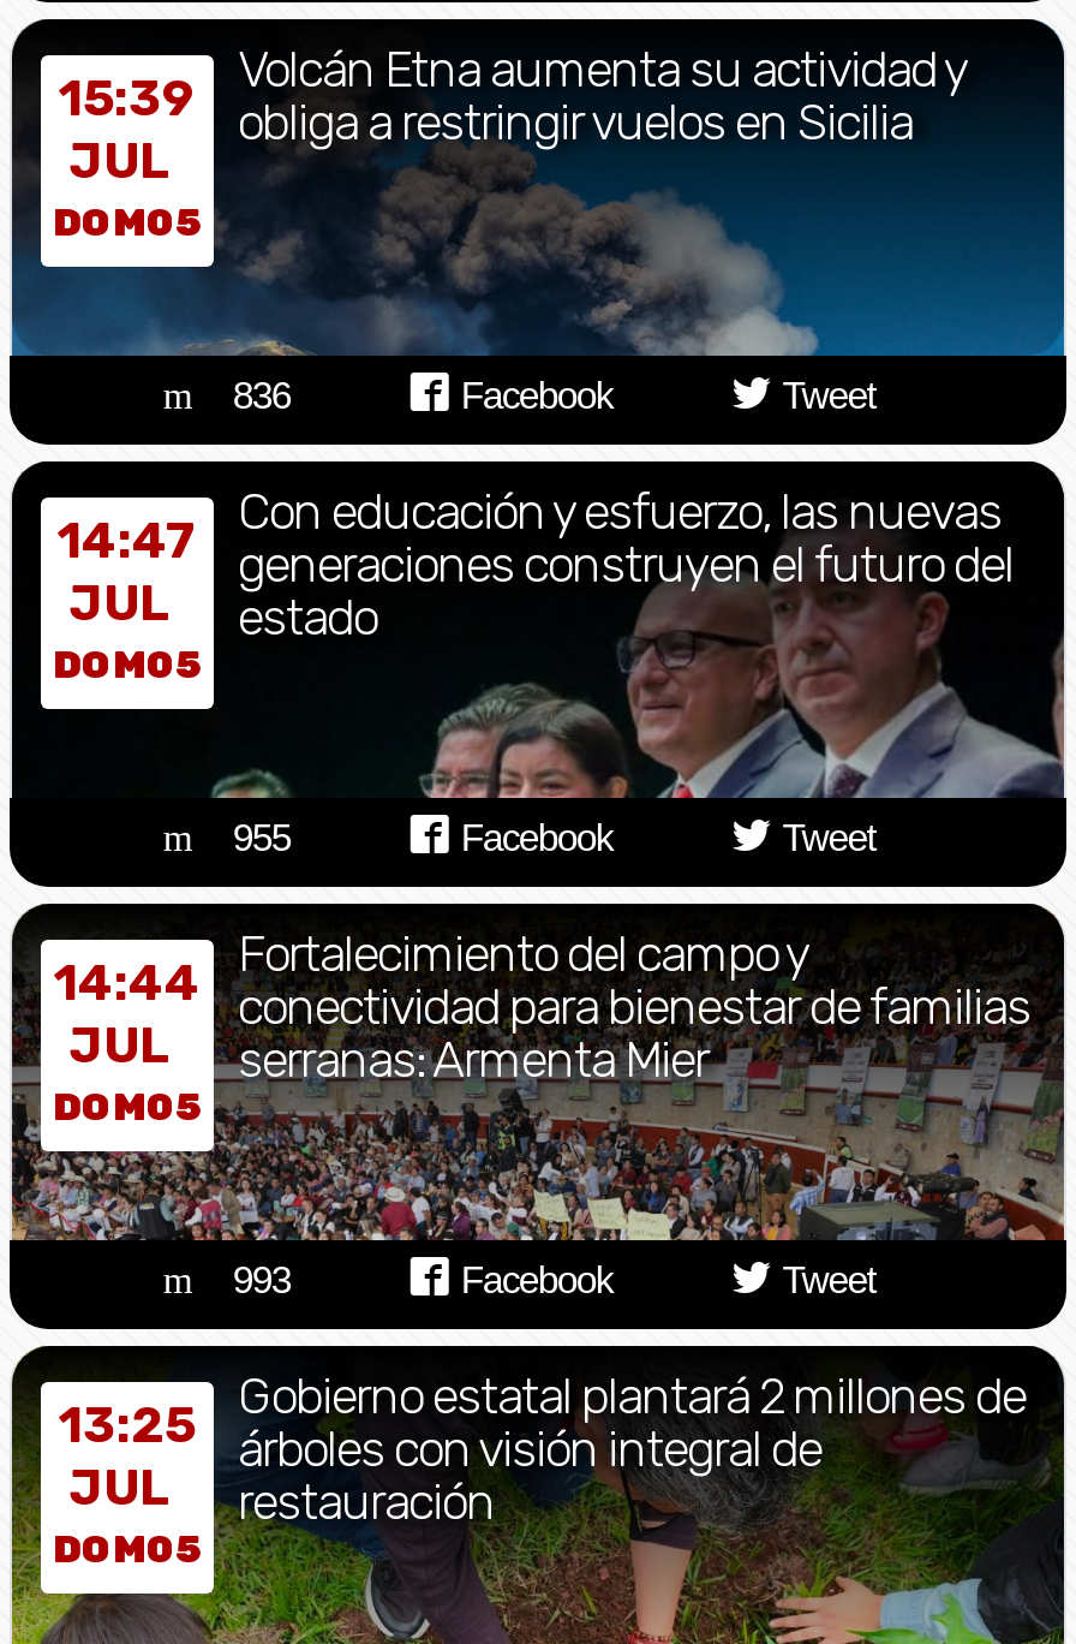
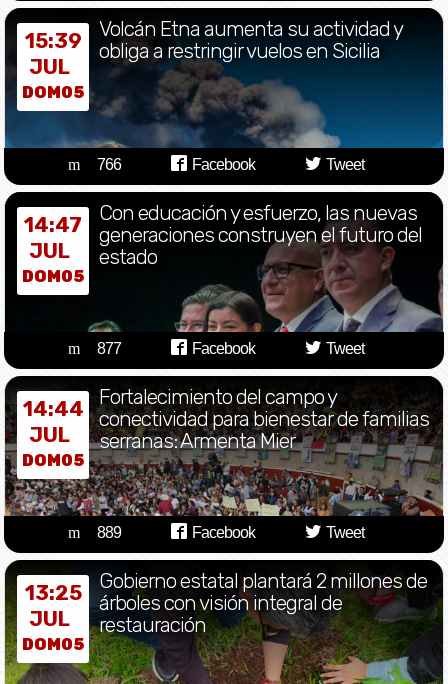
- 836
+ 766

- 955
+ 877

- 993
+ 889
